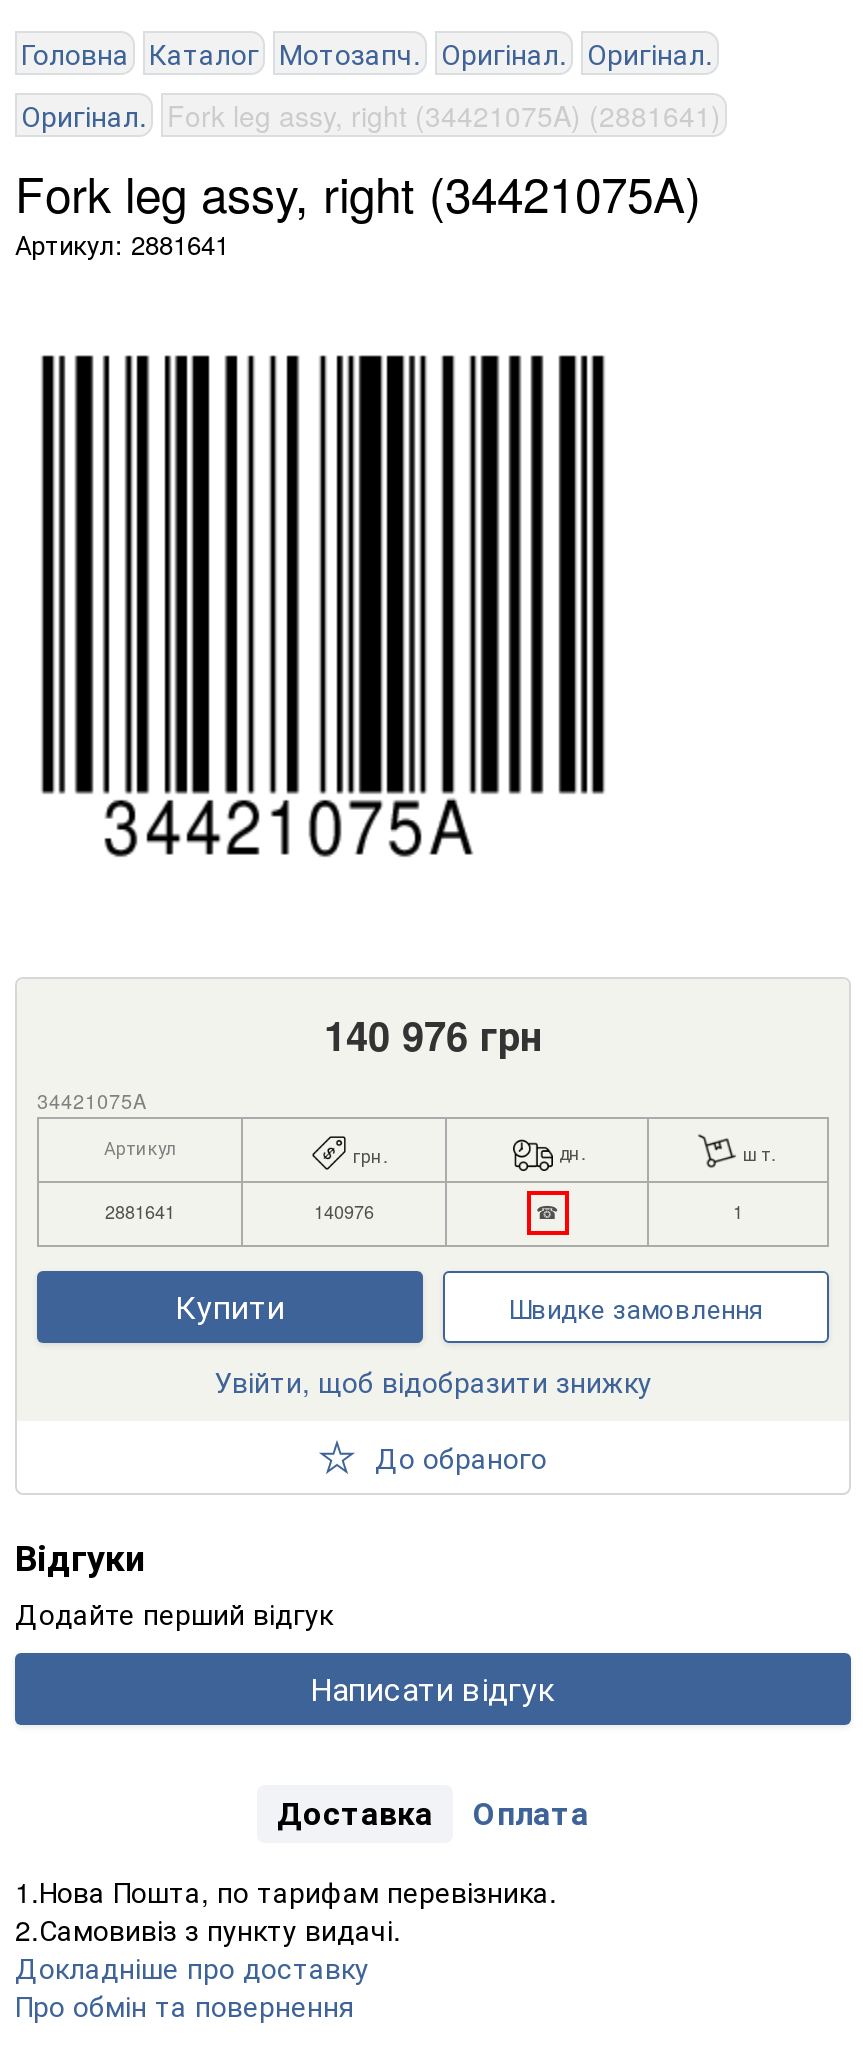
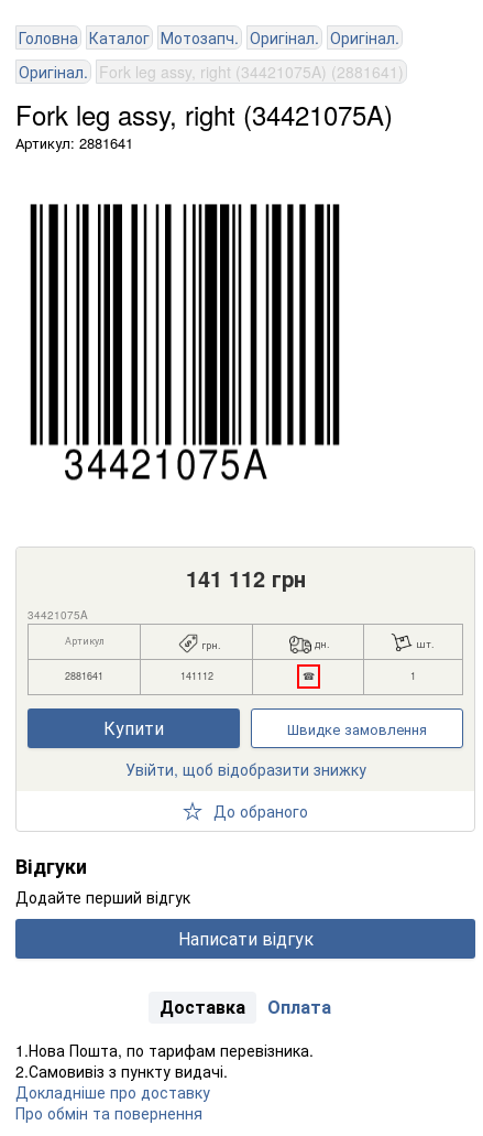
- 140 976 грн
+ 141 112 грн

- 140976
+ 141112
